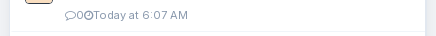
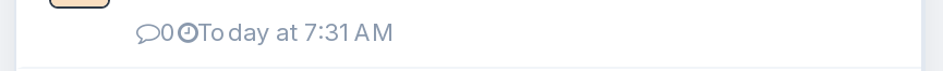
- 0 Today at 6:07 AM
+ 0 Today at 7:31 AM
